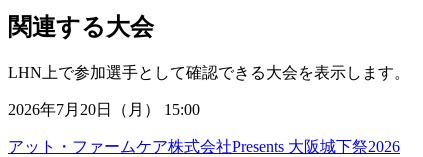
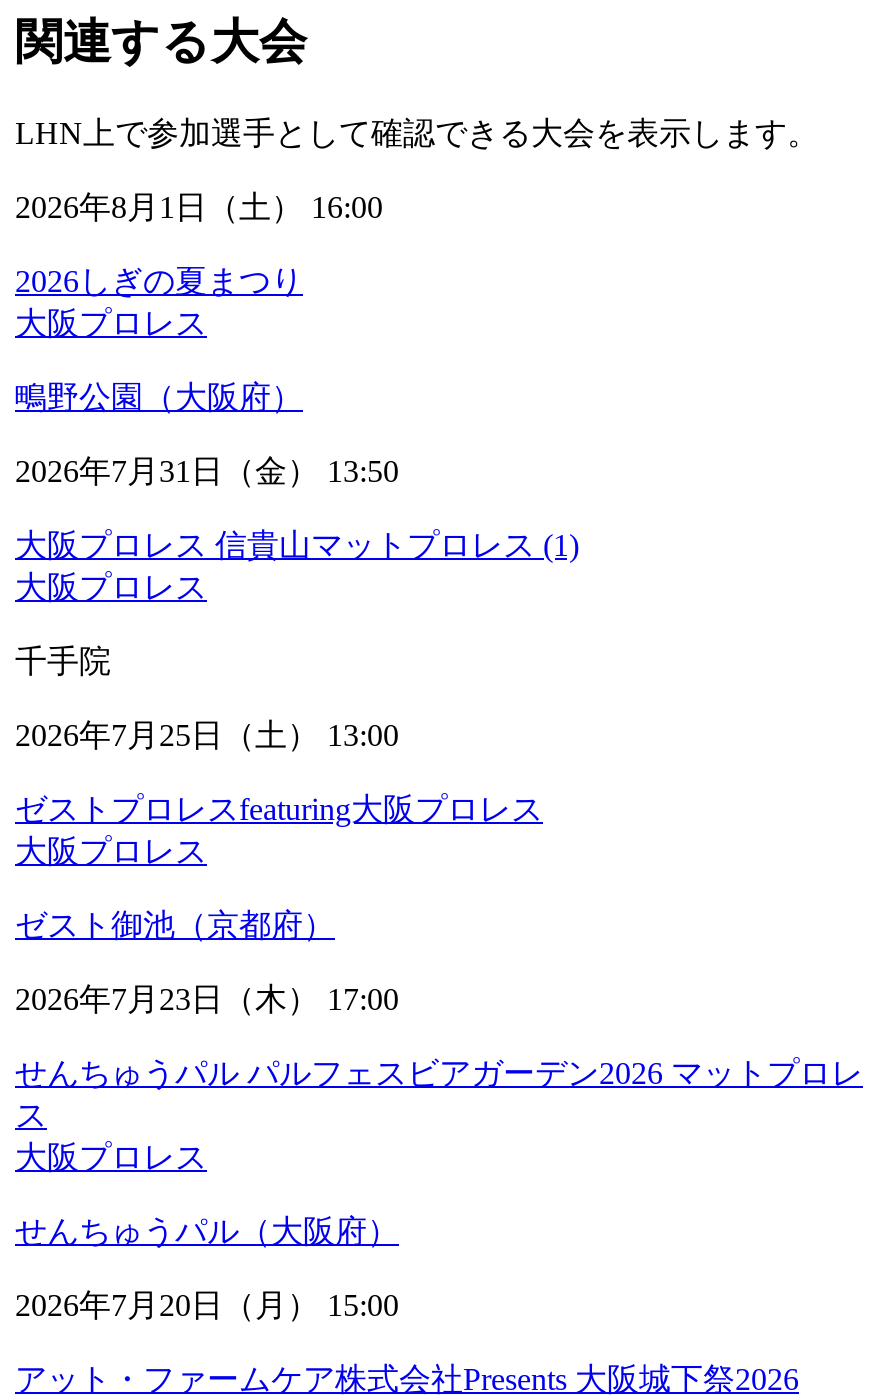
+ 2026年8月1日（土） 16:00
+ 2026しぎの夏まつり
+ 大阪プロレス
+ 鴫野公園（大阪府）
+ 2026年7月31日（金） 13:50
+ 大阪プロレス 信貴山マットプロレス (1)
+ 大阪プロレス
+ 千手院
+ 2026年7月25日（土） 13:00
+ ゼストプロレスfeaturing大阪プロレス
+ 大阪プロレス
+ ゼスト御池（京都府）
+ 2026年7月23日（木） 17:00
+ せんちゅうパル パルフェスビアガーデン2026 マットプロレ
+ ス
+ 大阪プロレス
+ せんちゅうパル（大阪府）
